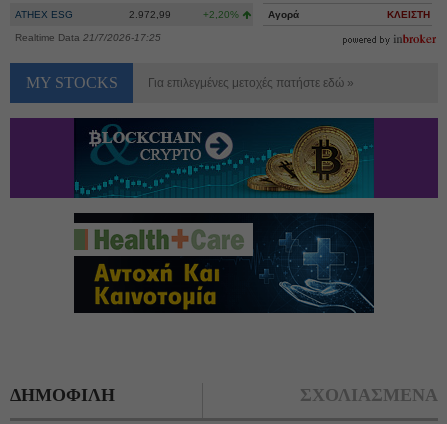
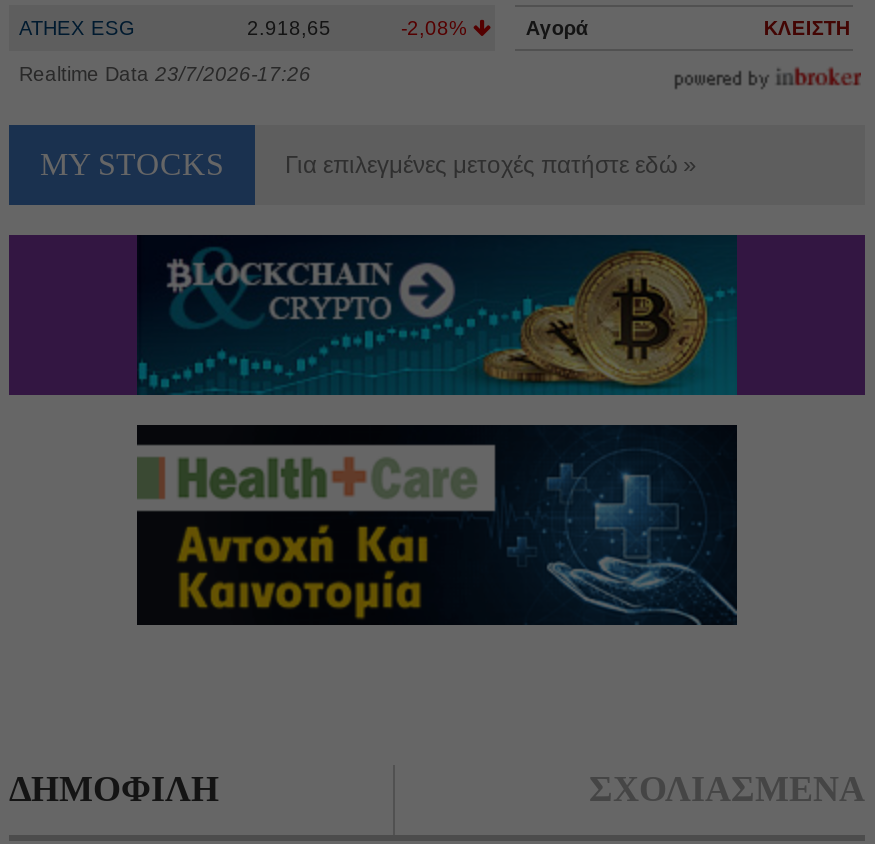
- 2.972,99
+ 2.918,65

- +2,20%
+ -2,08%

- Realtime Data 21/7/2026-17:25
+ Realtime Data 23/7/2026-17:26
